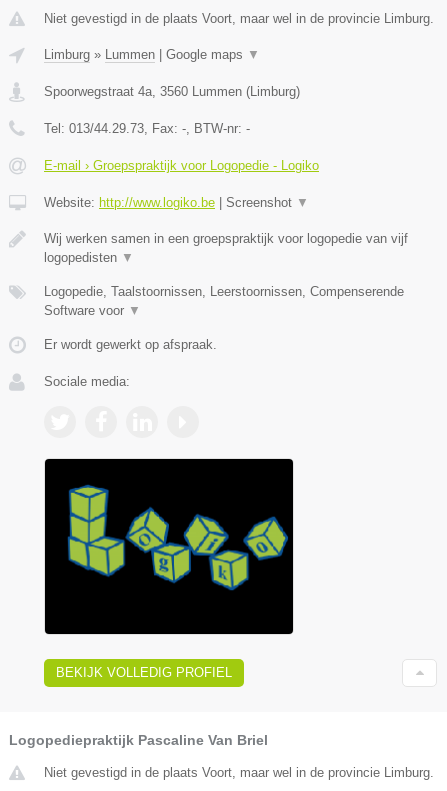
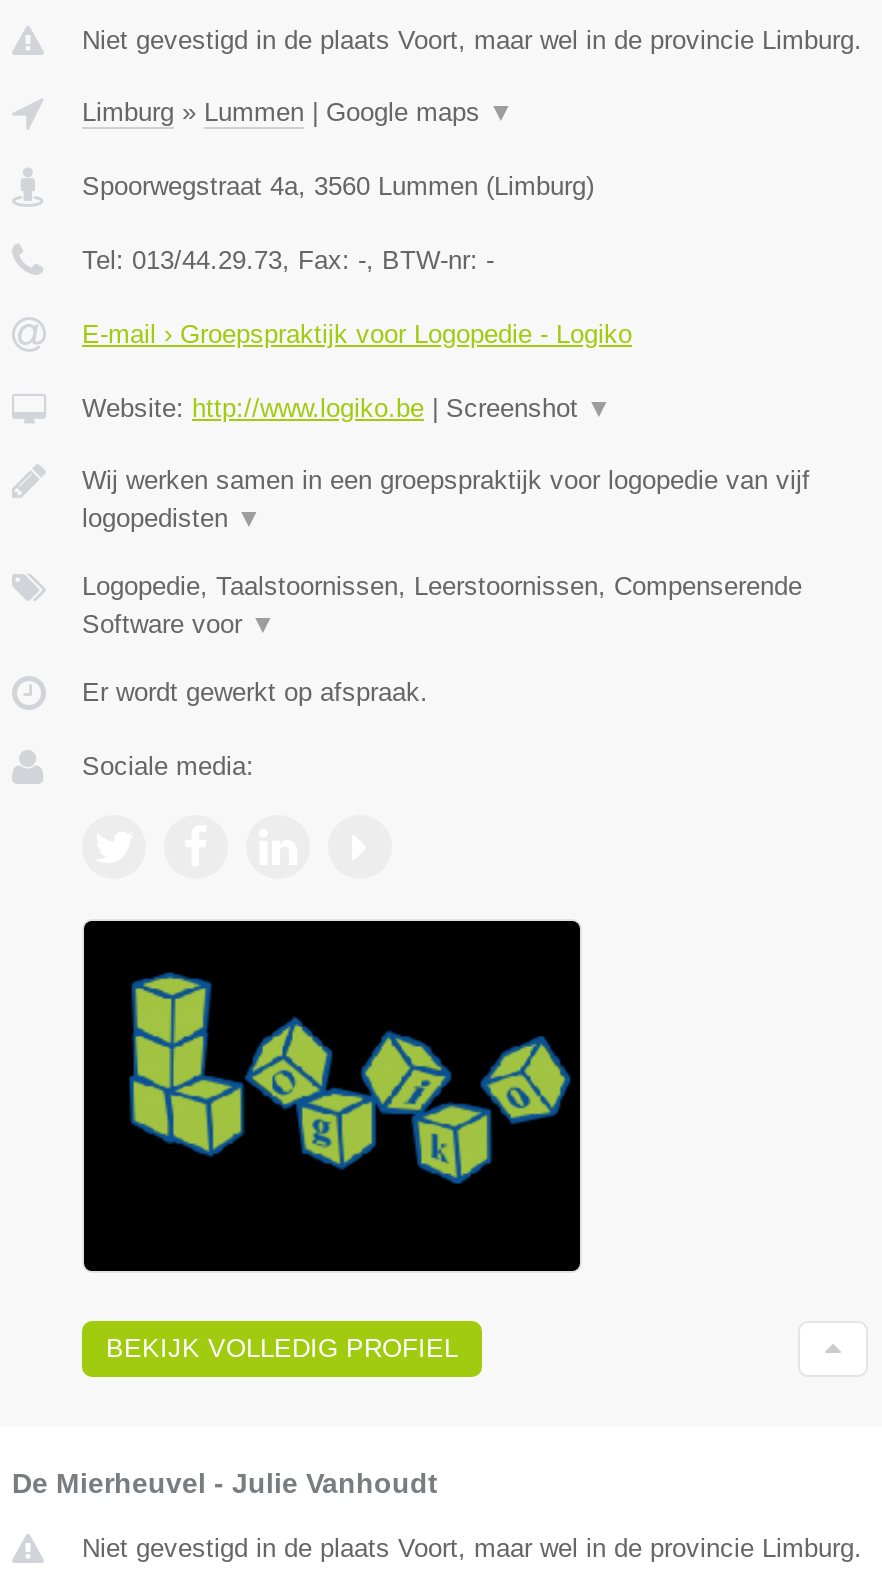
- Logopediepraktijk Pascaline Van Briel
+ De Mierheuvel - Julie Vanhoudt
